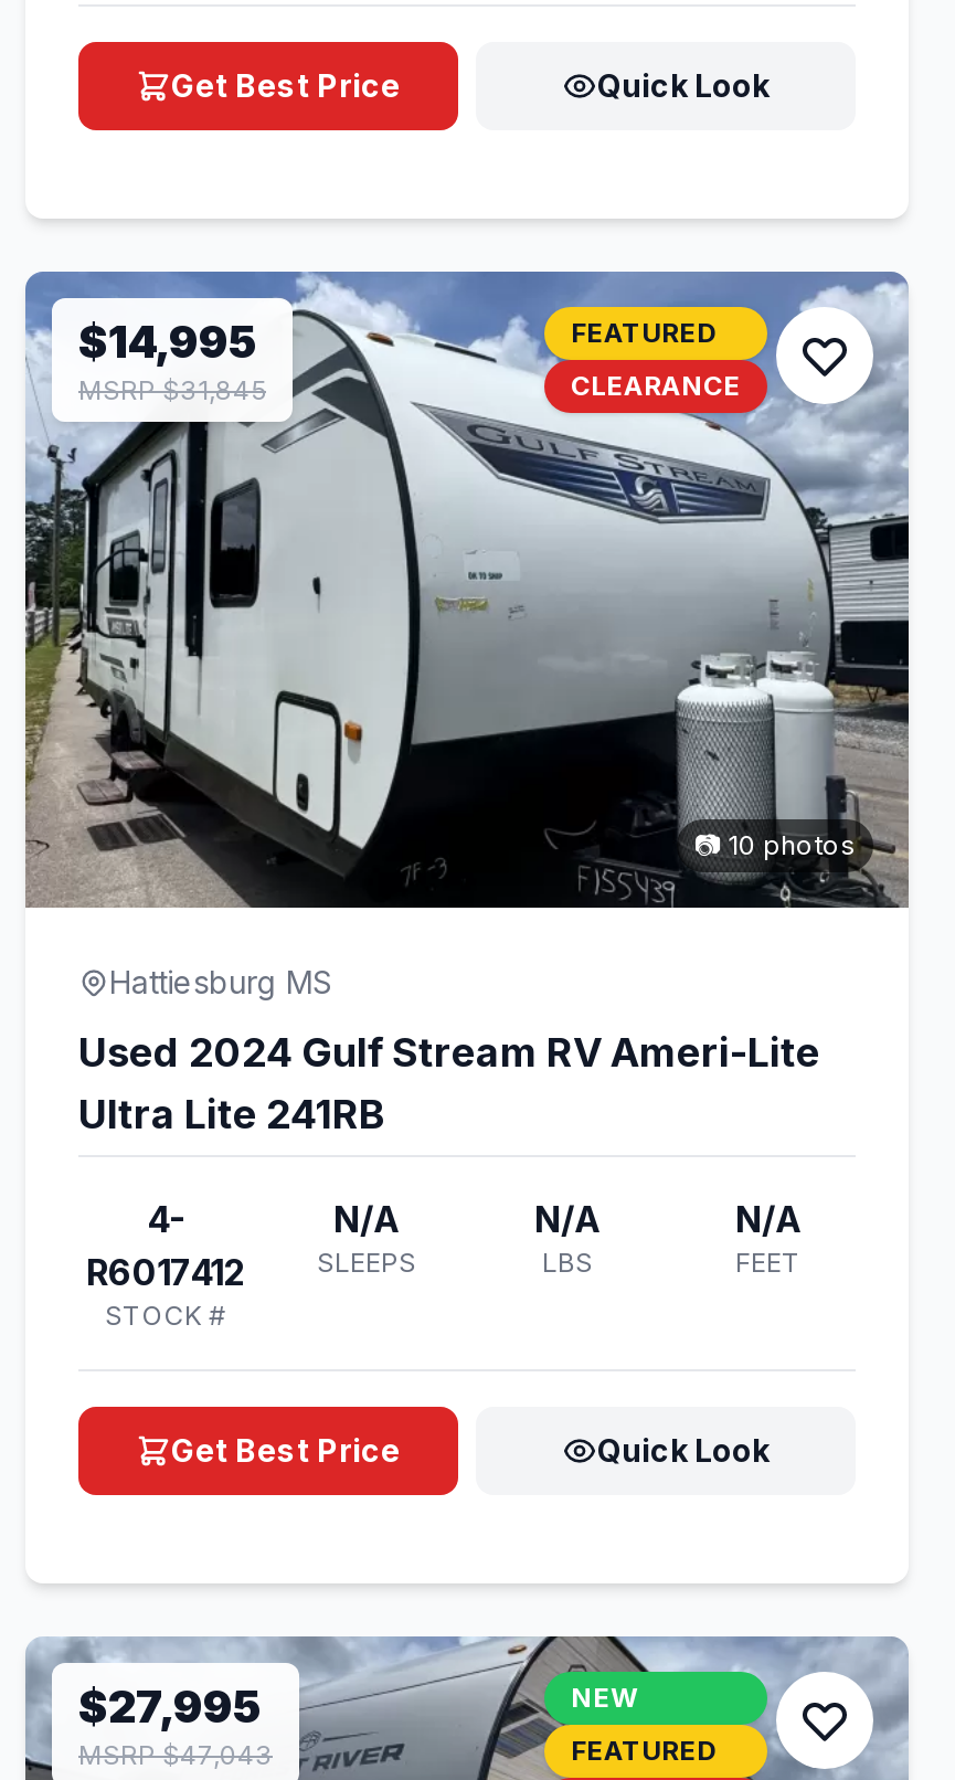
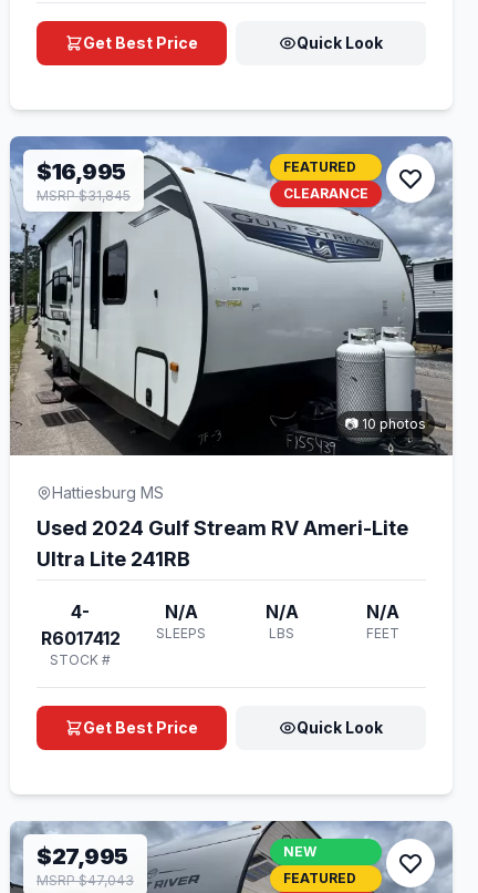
- $14,995
+ $16,995
